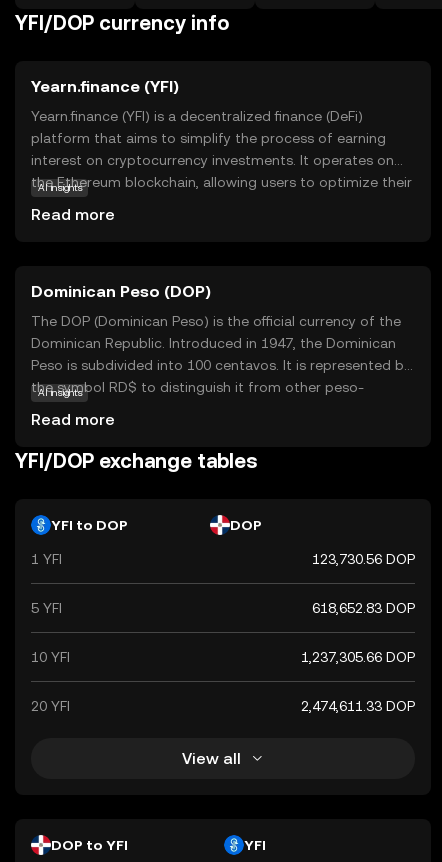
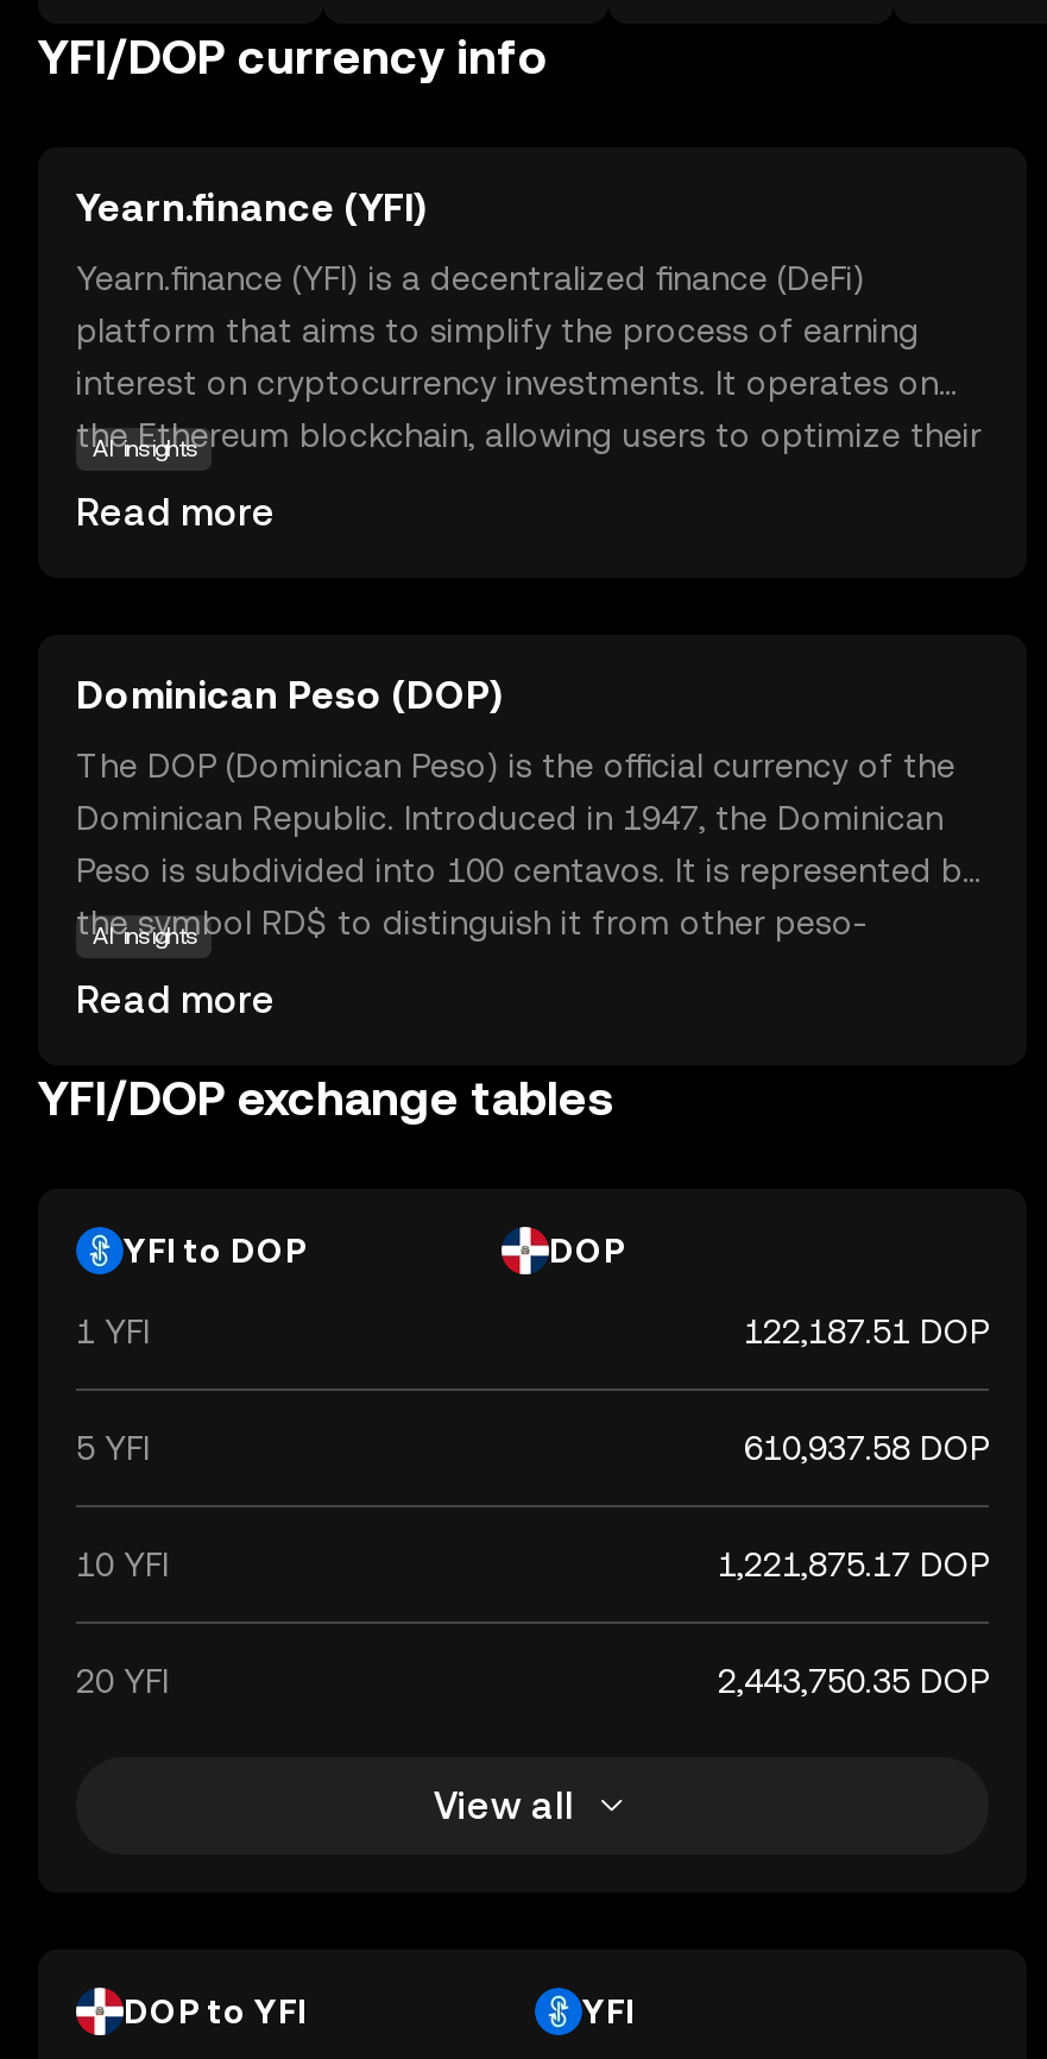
- 123,730.56 DOP
+ 122,187.51 DOP

- 618,652.83 DOP
+ 610,937.58 DOP

- 1,237,305.66 DOP
+ 1,221,875.17 DOP

- 2,474,611.33 DOP
+ 2,443,750.35 DOP
